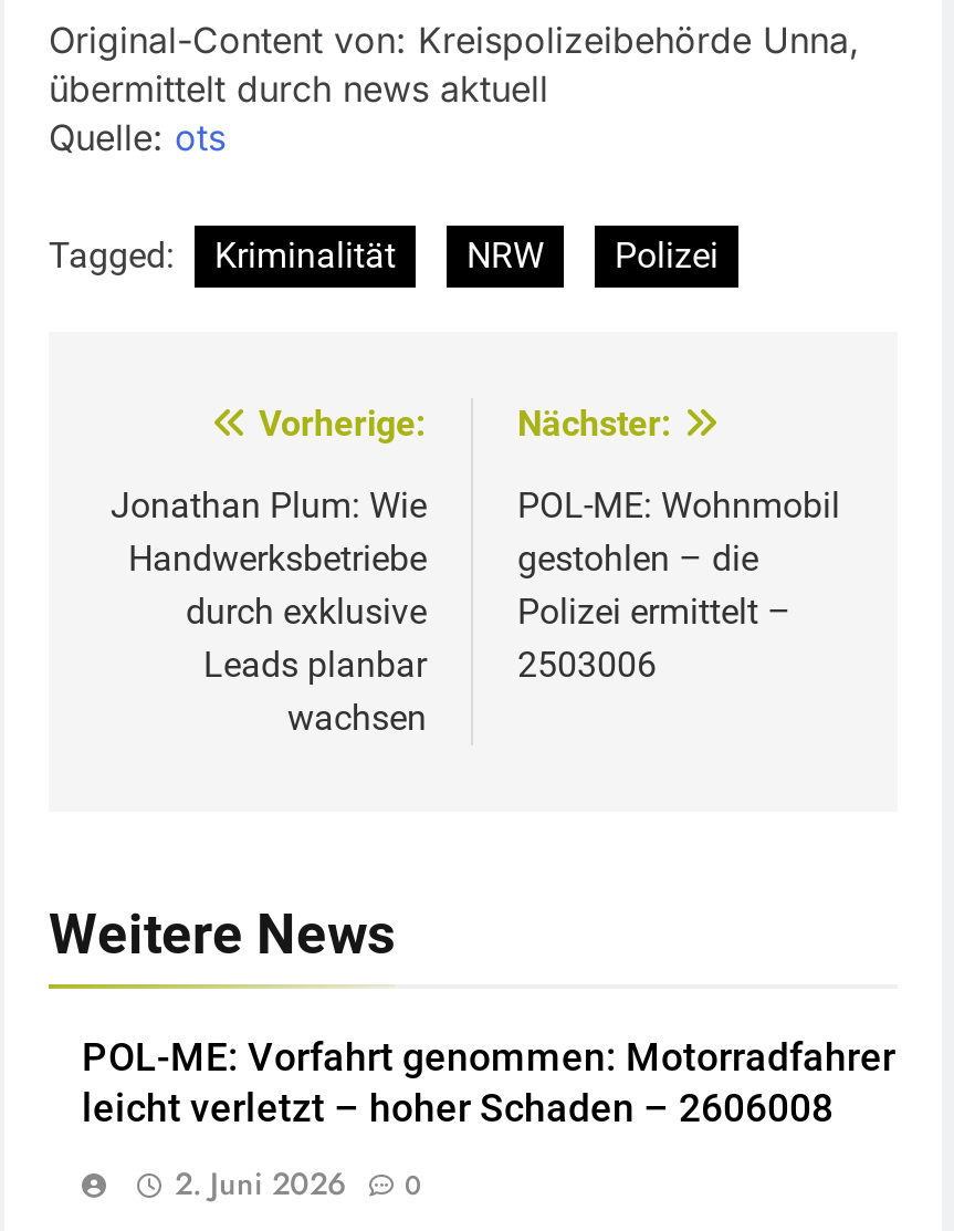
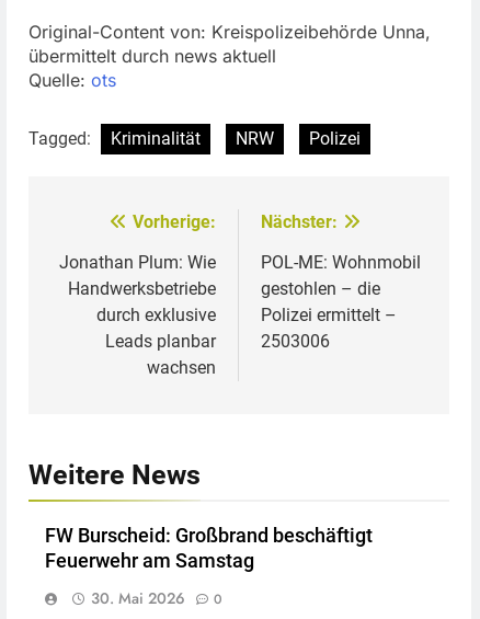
- POL-ME: Vorfahrt genommen: Motorradfahrer
- leicht verletzt – hoher Schaden – 2606008
+ FW Burscheid: Großbrand beschäftigt
+ Feuerwehr am Samstag

- 2. Juni 2026 0
+ 30. Mai 2026 0
